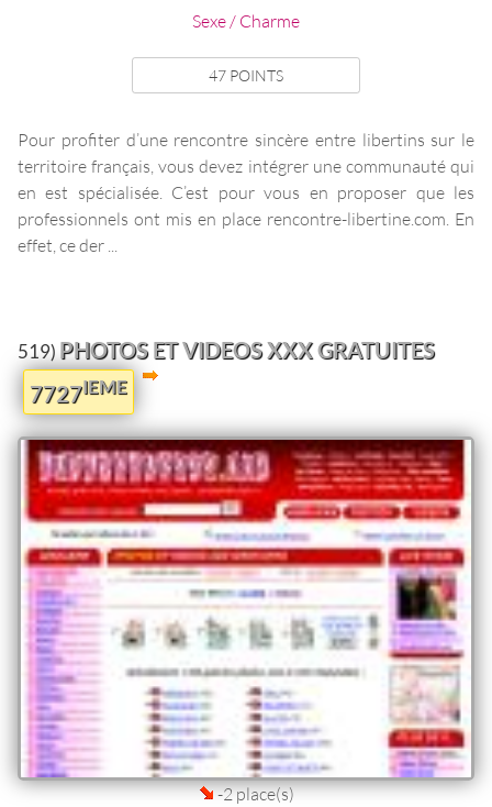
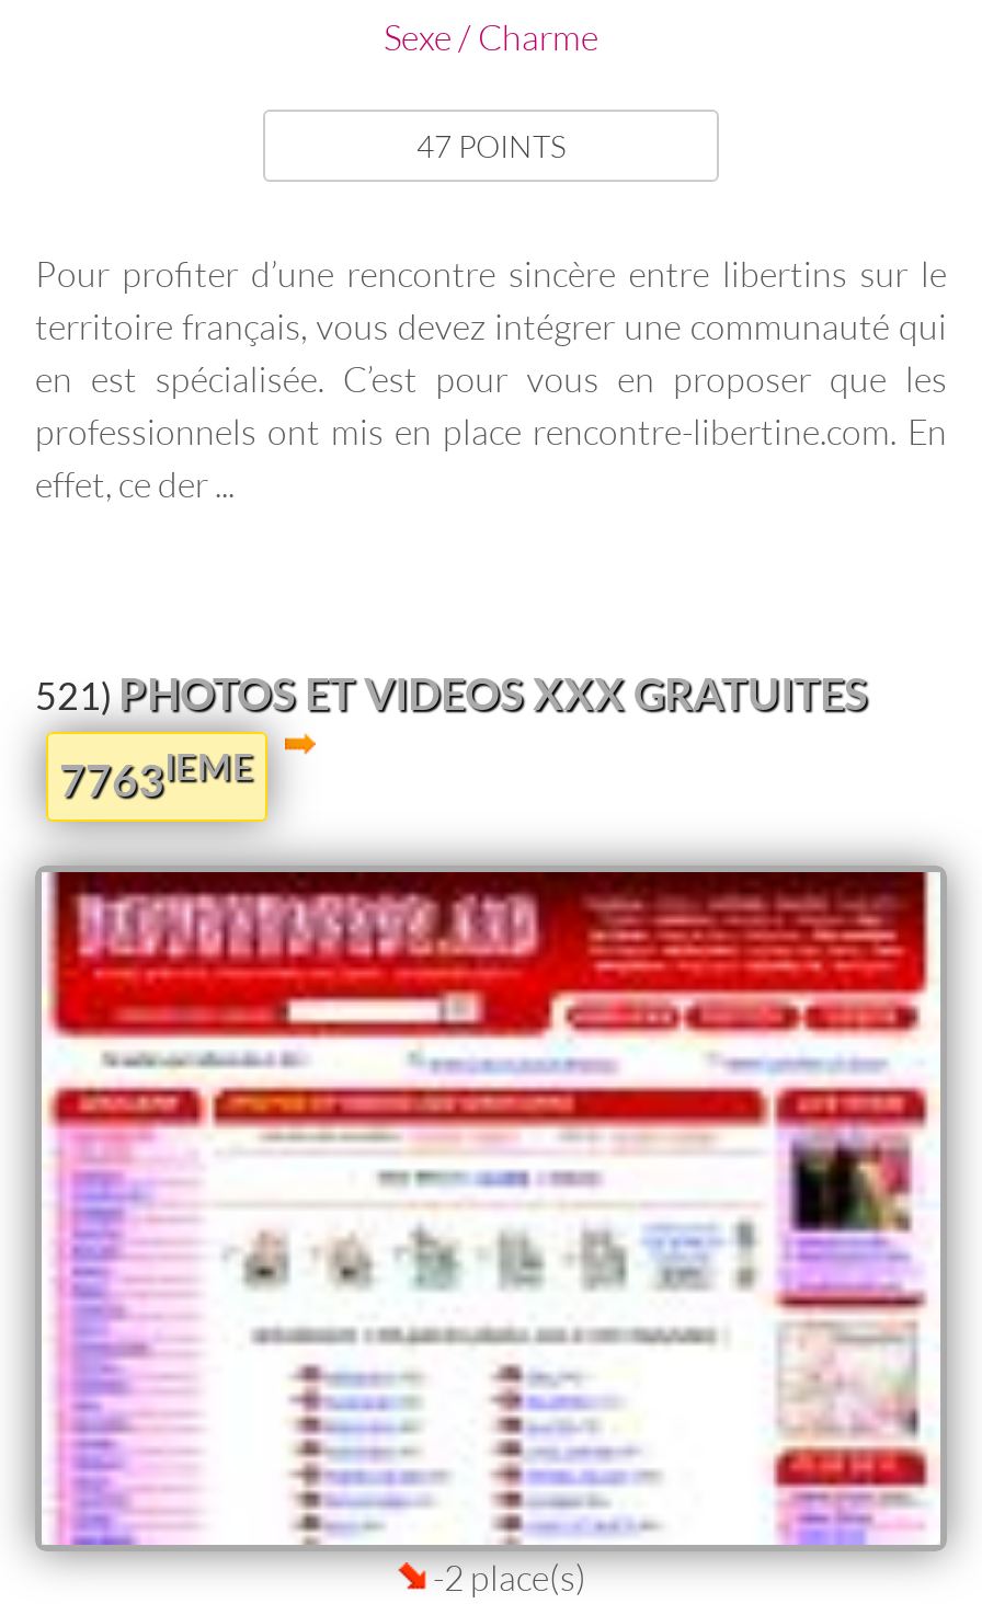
- 519) PHOTOS ET VIDEOS XXX GRATUITES
+ 521) PHOTOS ET VIDEOS XXX GRATUITES

- 7727IEME
+ 7763IEME
